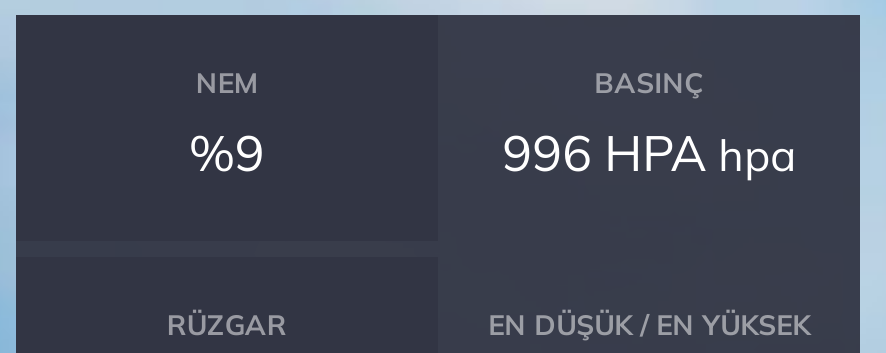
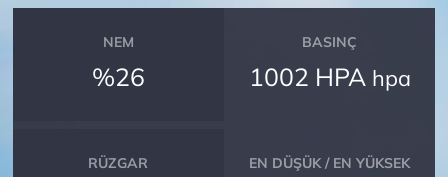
- %9
+ %26

- 996 HPA hpa
+ 1002 HPA hpa
